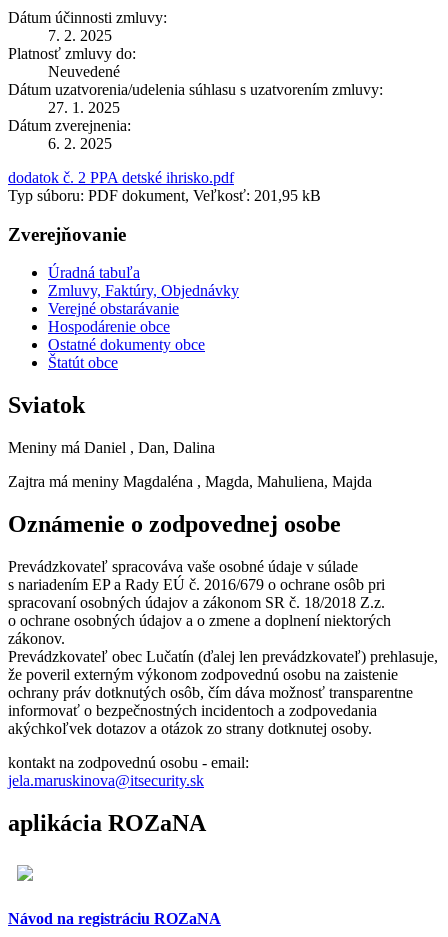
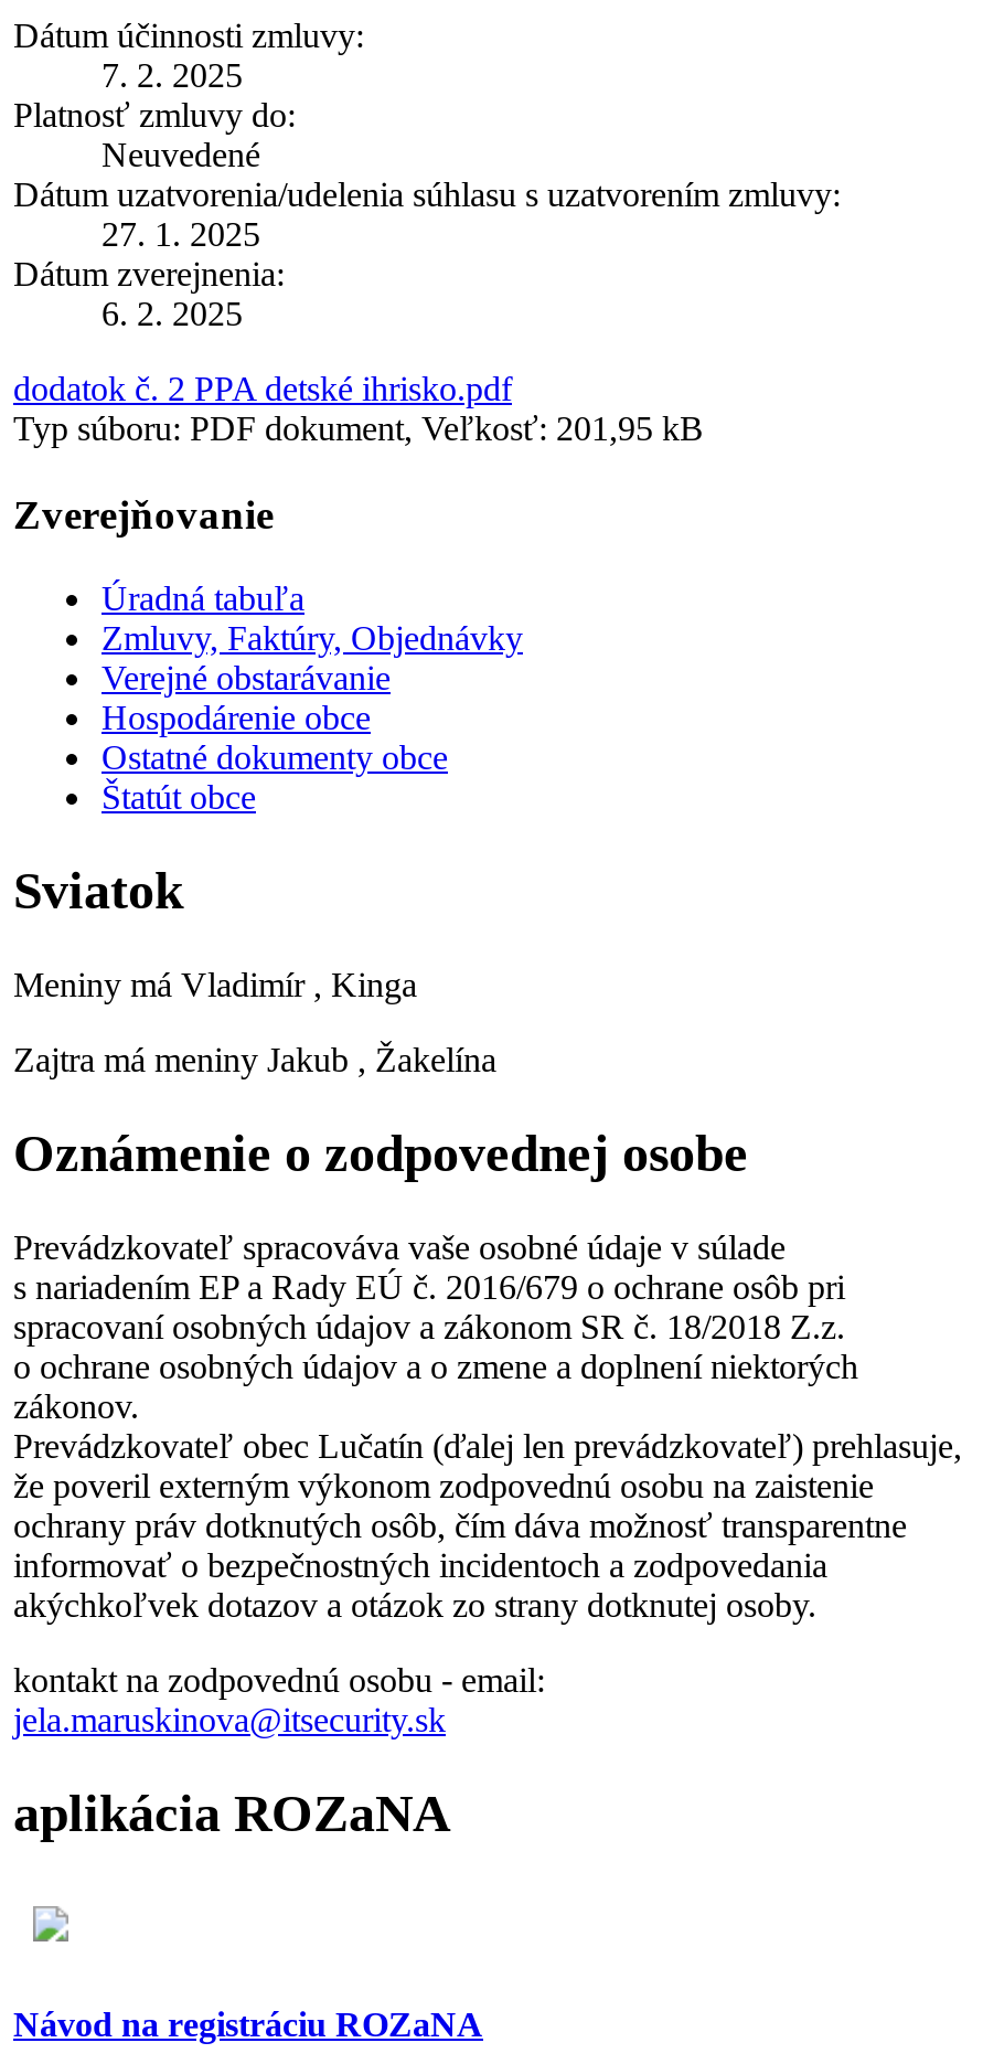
- Meniny má Daniel , Dan, Dalina
+ Meniny má Vladimír , Kinga

- Zajtra má meniny Magdaléna , Magda, Mahuliena, Majda
+ Zajtra má meniny Jakub , Žakelína
